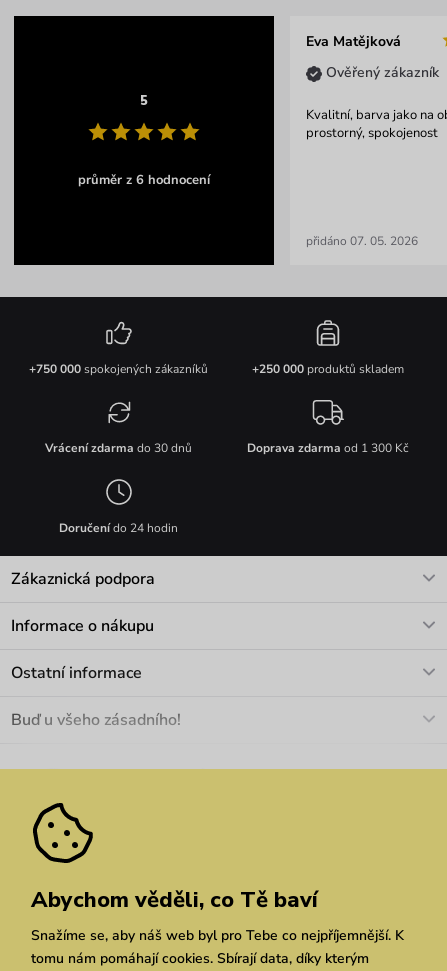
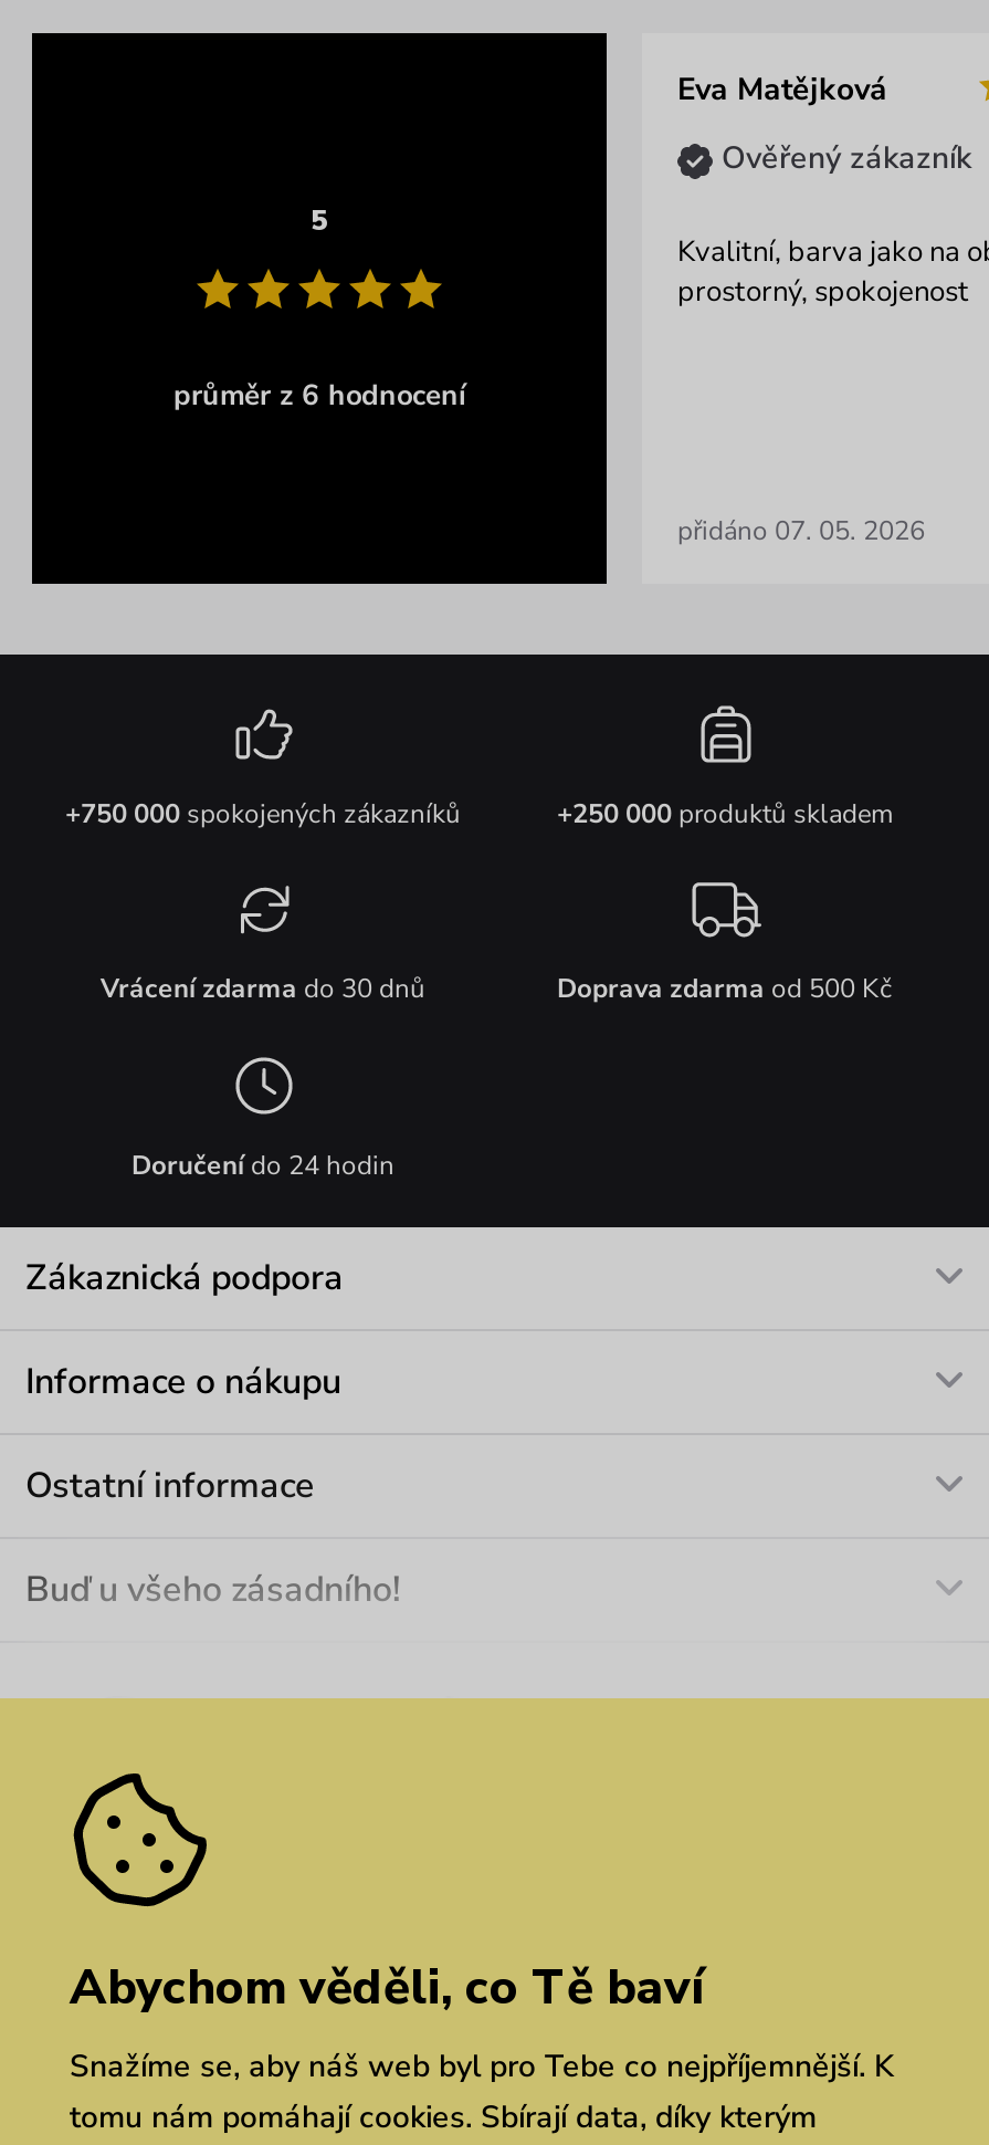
- Doprava zdarma od 1 300 Kč
+ Doprava zdarma od 500 Kč
